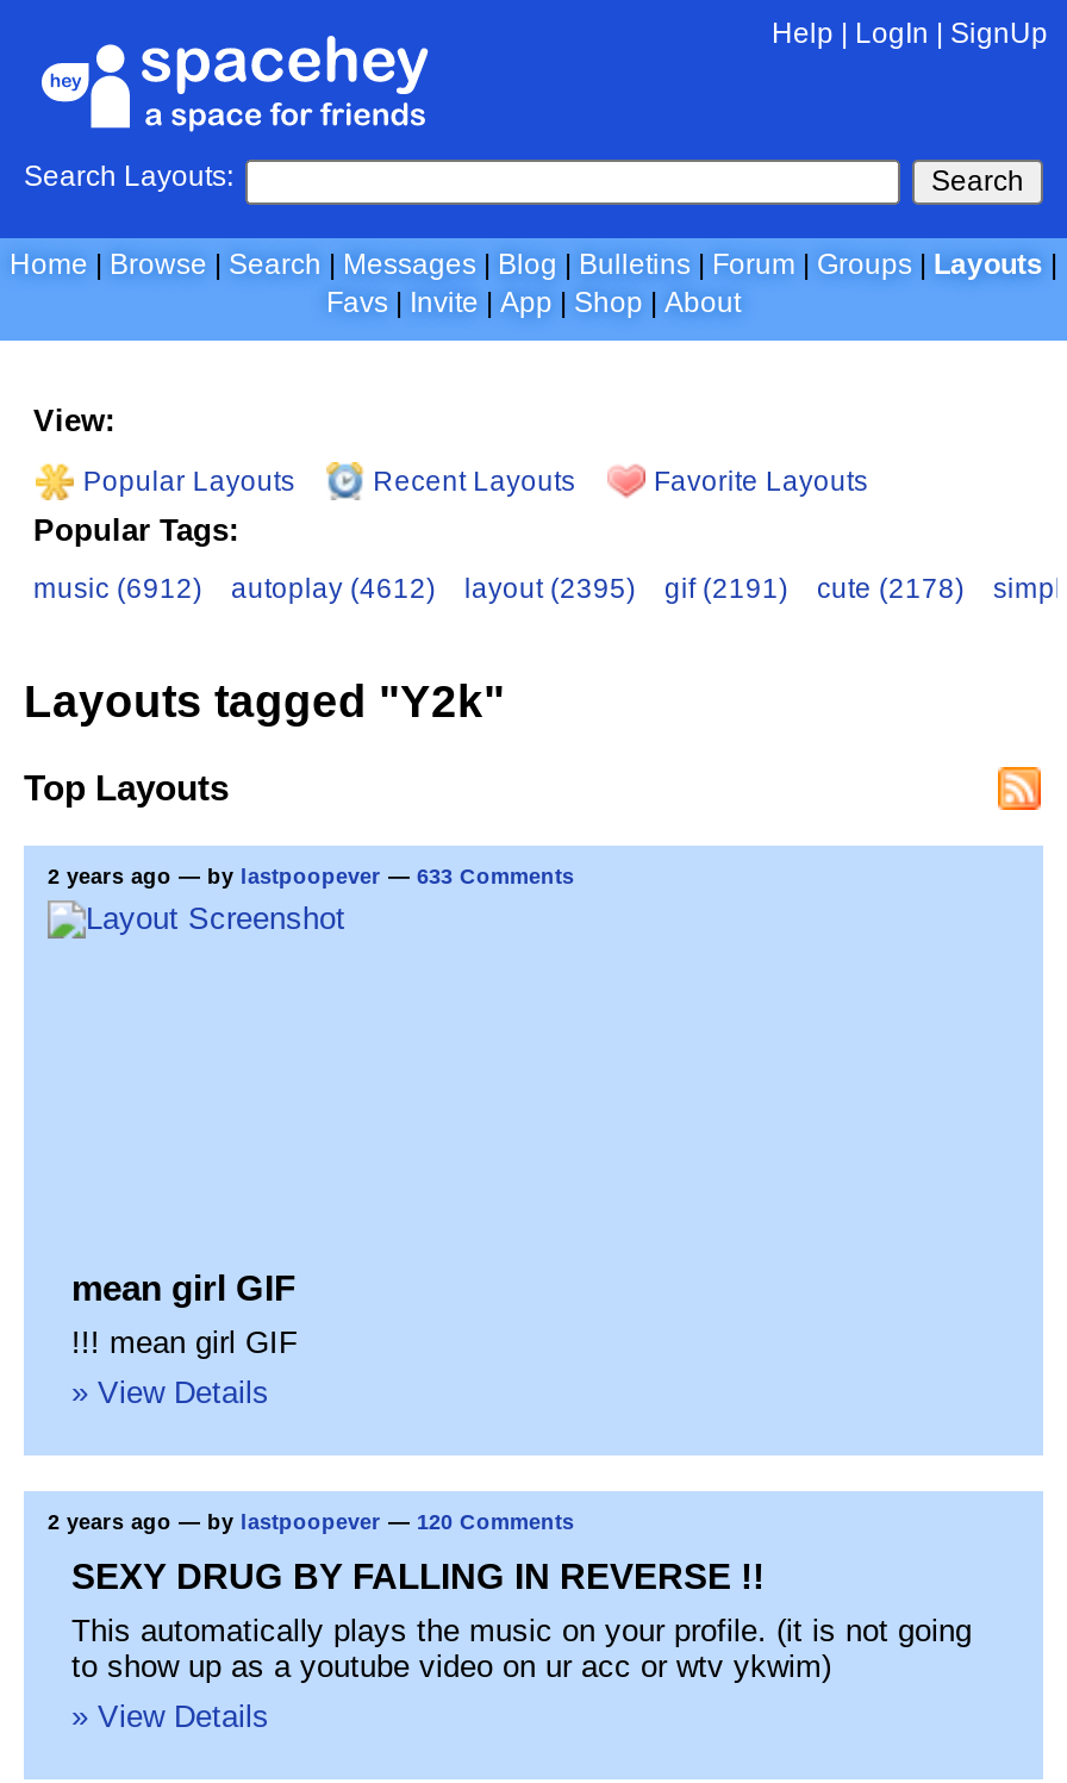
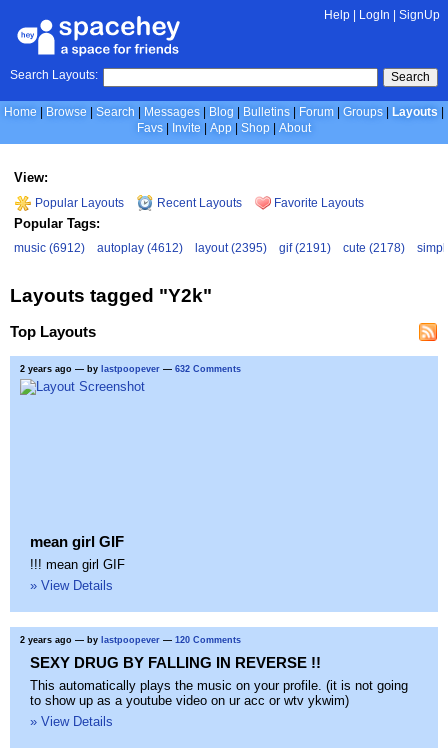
- 2 years ago — by lastpoopever — 633 Comments
+ 2 years ago — by lastpoopever — 632 Comments
